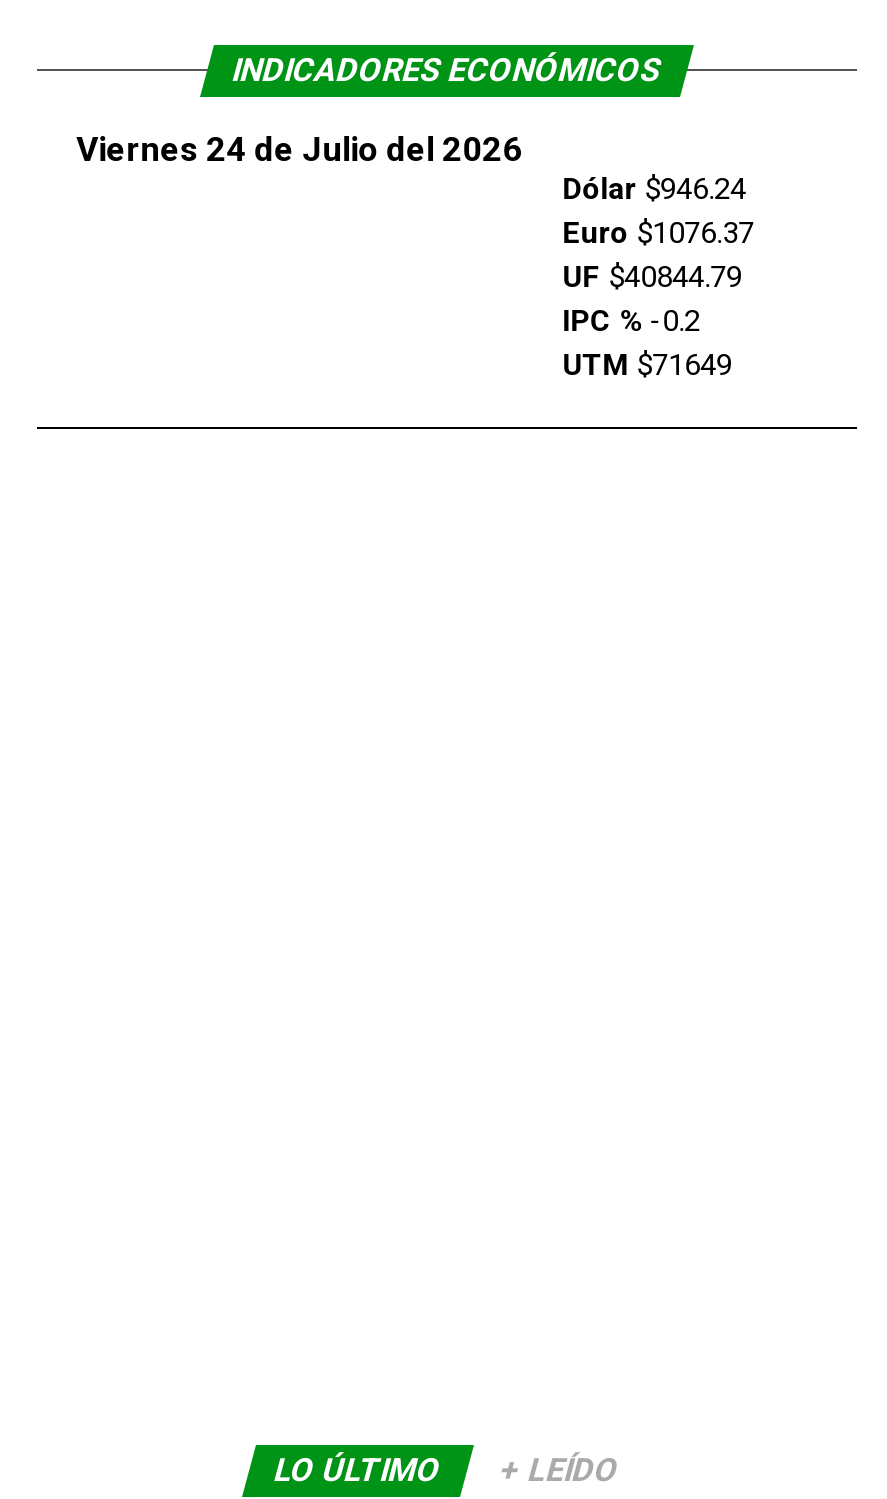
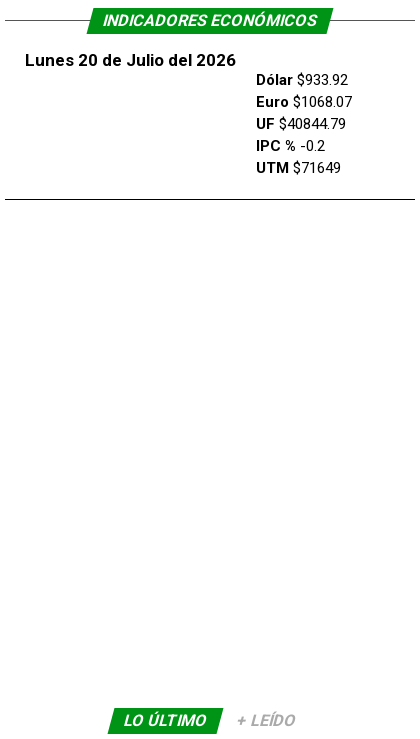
- Viernes 24 de Julio del 2026
+ Lunes 20 de Julio del 2026

- Dólar $946.24
+ Dólar $933.92

- Euro $1076.37
+ Euro $1068.07
